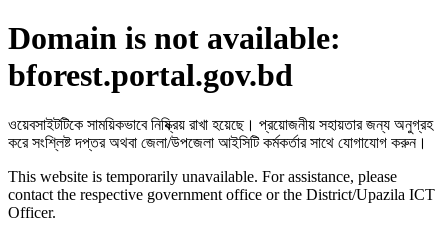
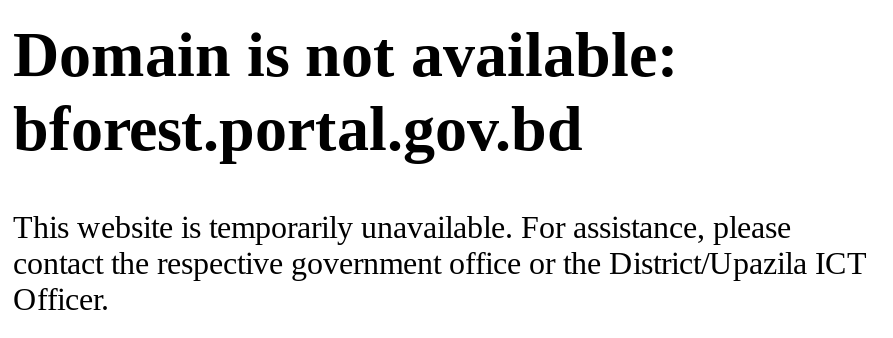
- ওয়েবসাইটটিকে সাময়িকভাবে নিষ্ক্রিয় রাখা হয়েছে। প্রয়োজনীয় সহায়তার জন্য অনুগ্রহ
- করে সংশ্লিষ্ট দপ্তর অথবা জেলা/উপজেলা আইসিটি কর্মকর্তার সাথে যোগাযোগ করুন।
